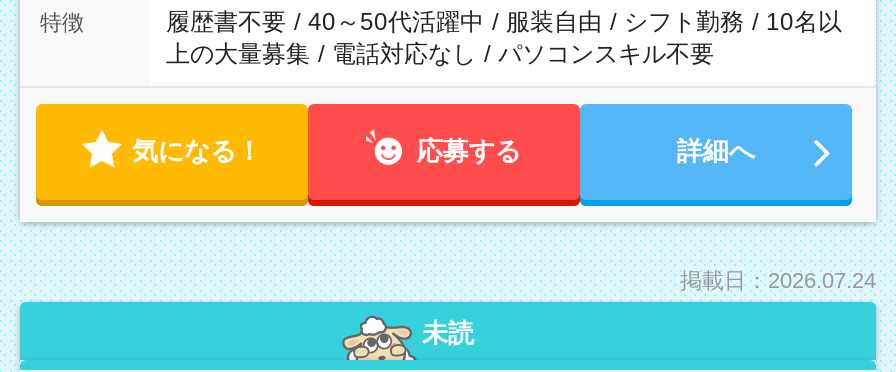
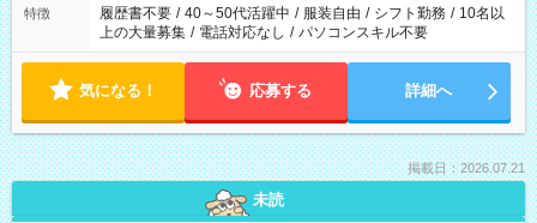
- 掲載日：2026.07.24
+ 掲載日：2026.07.21
